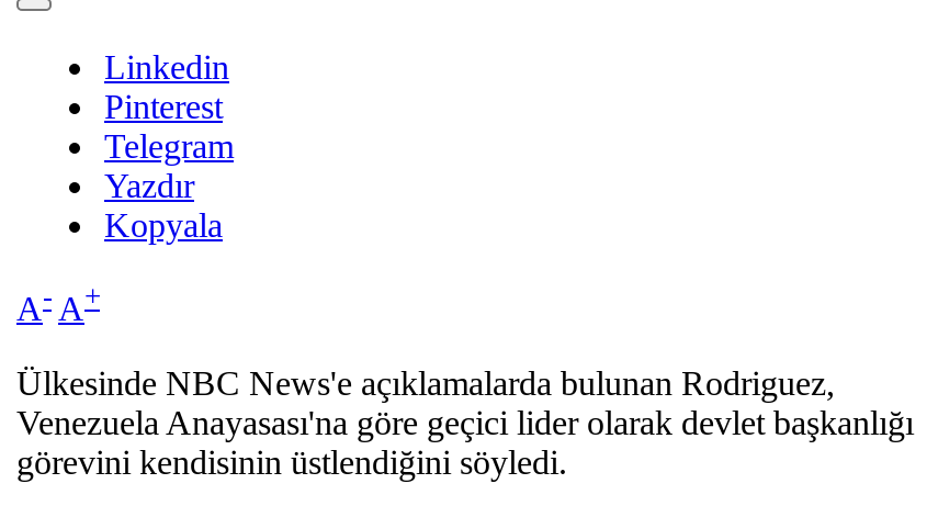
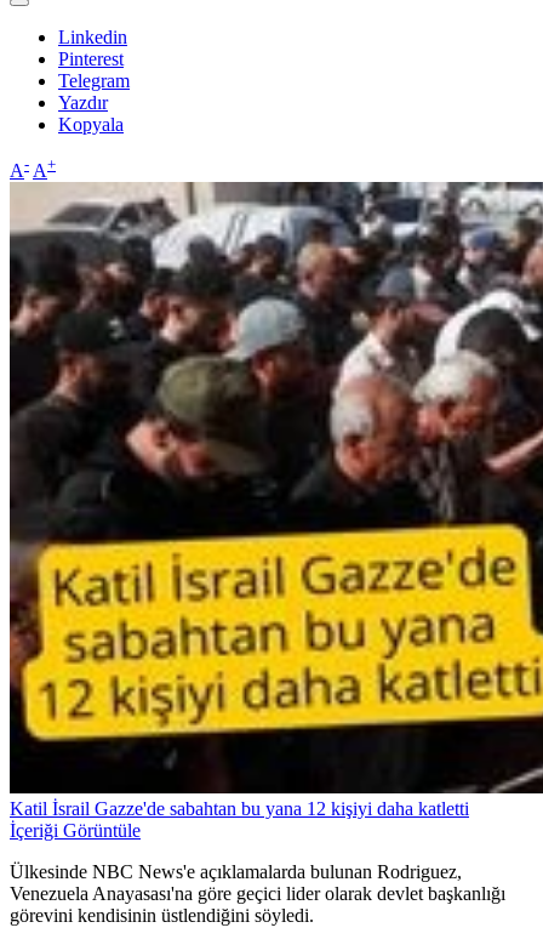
+ [image]
+ Katil İsrail Gazze'de sabahtan bu yana 12 kişiyi daha katletti
+ İçeriği Görüntüle
